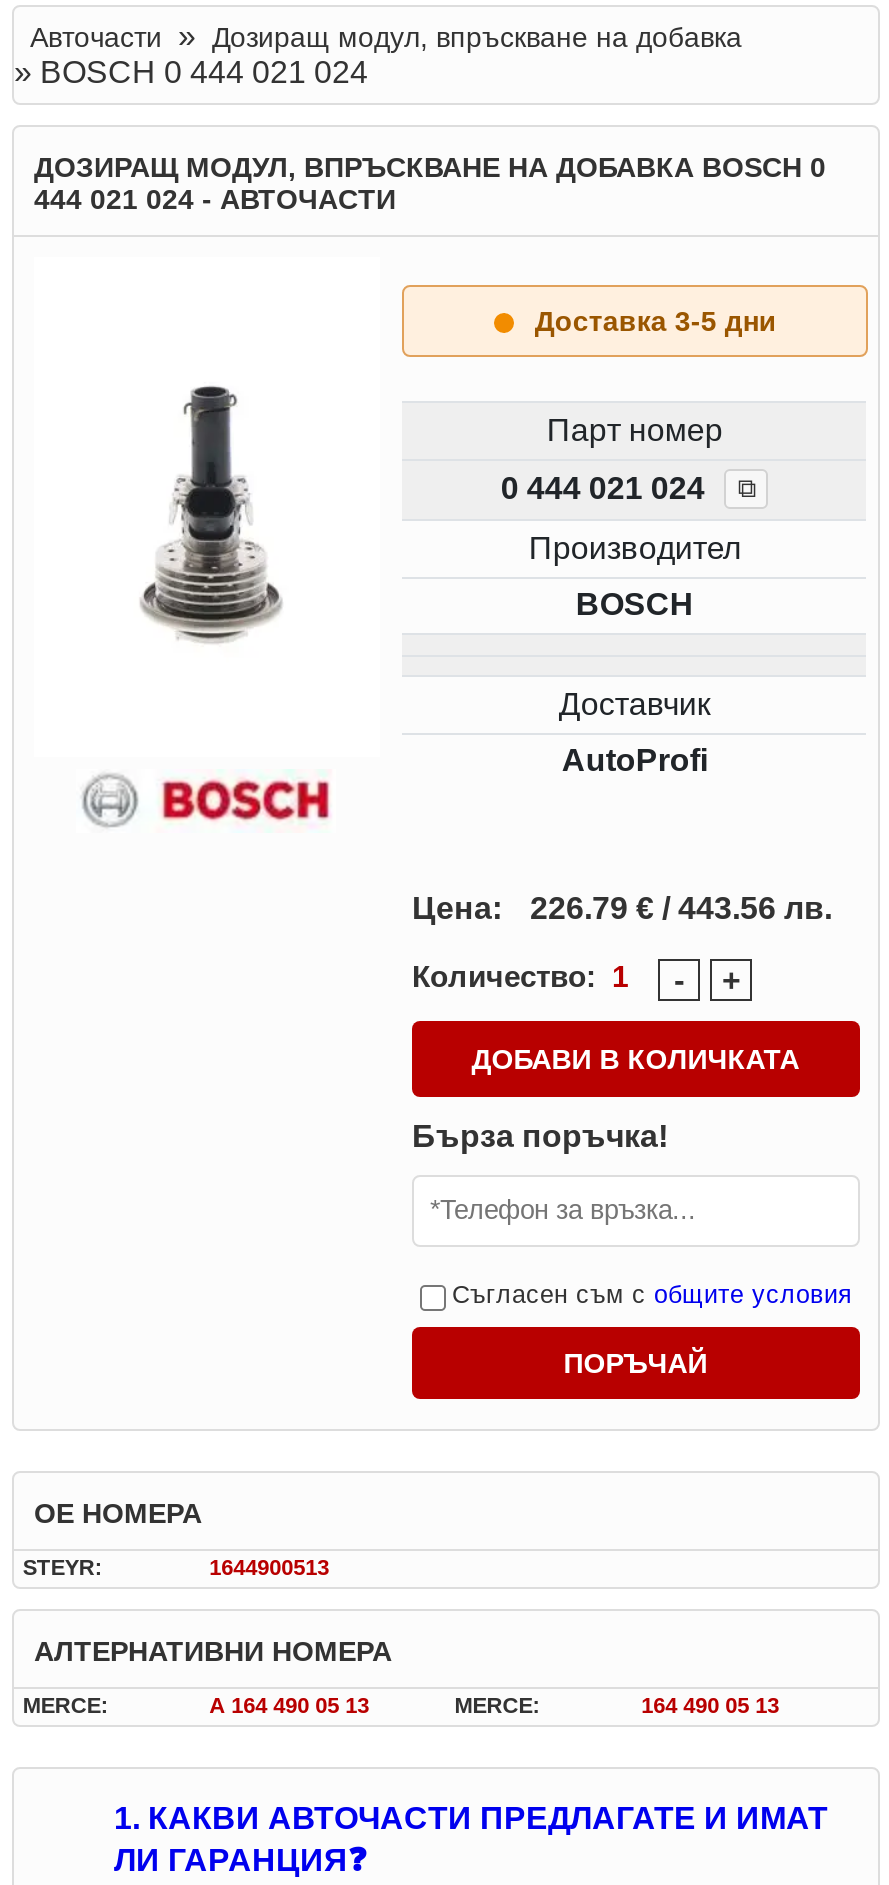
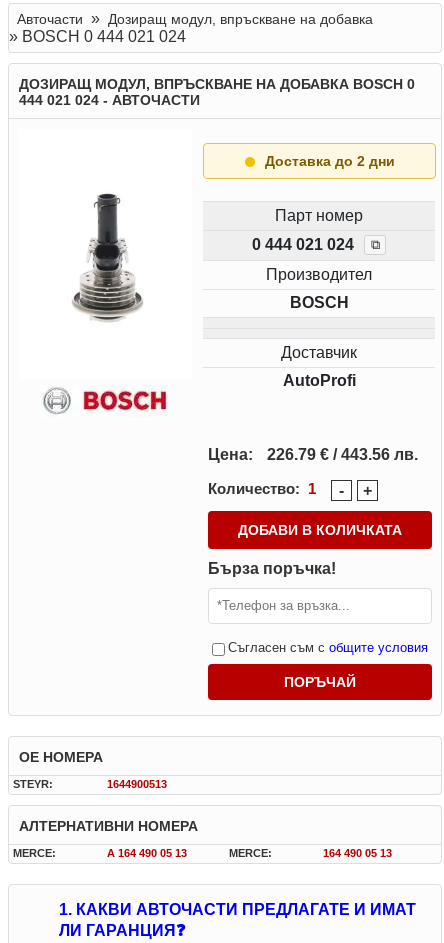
- Доставка 3-5 дни
+ Доставка до 2 дни
